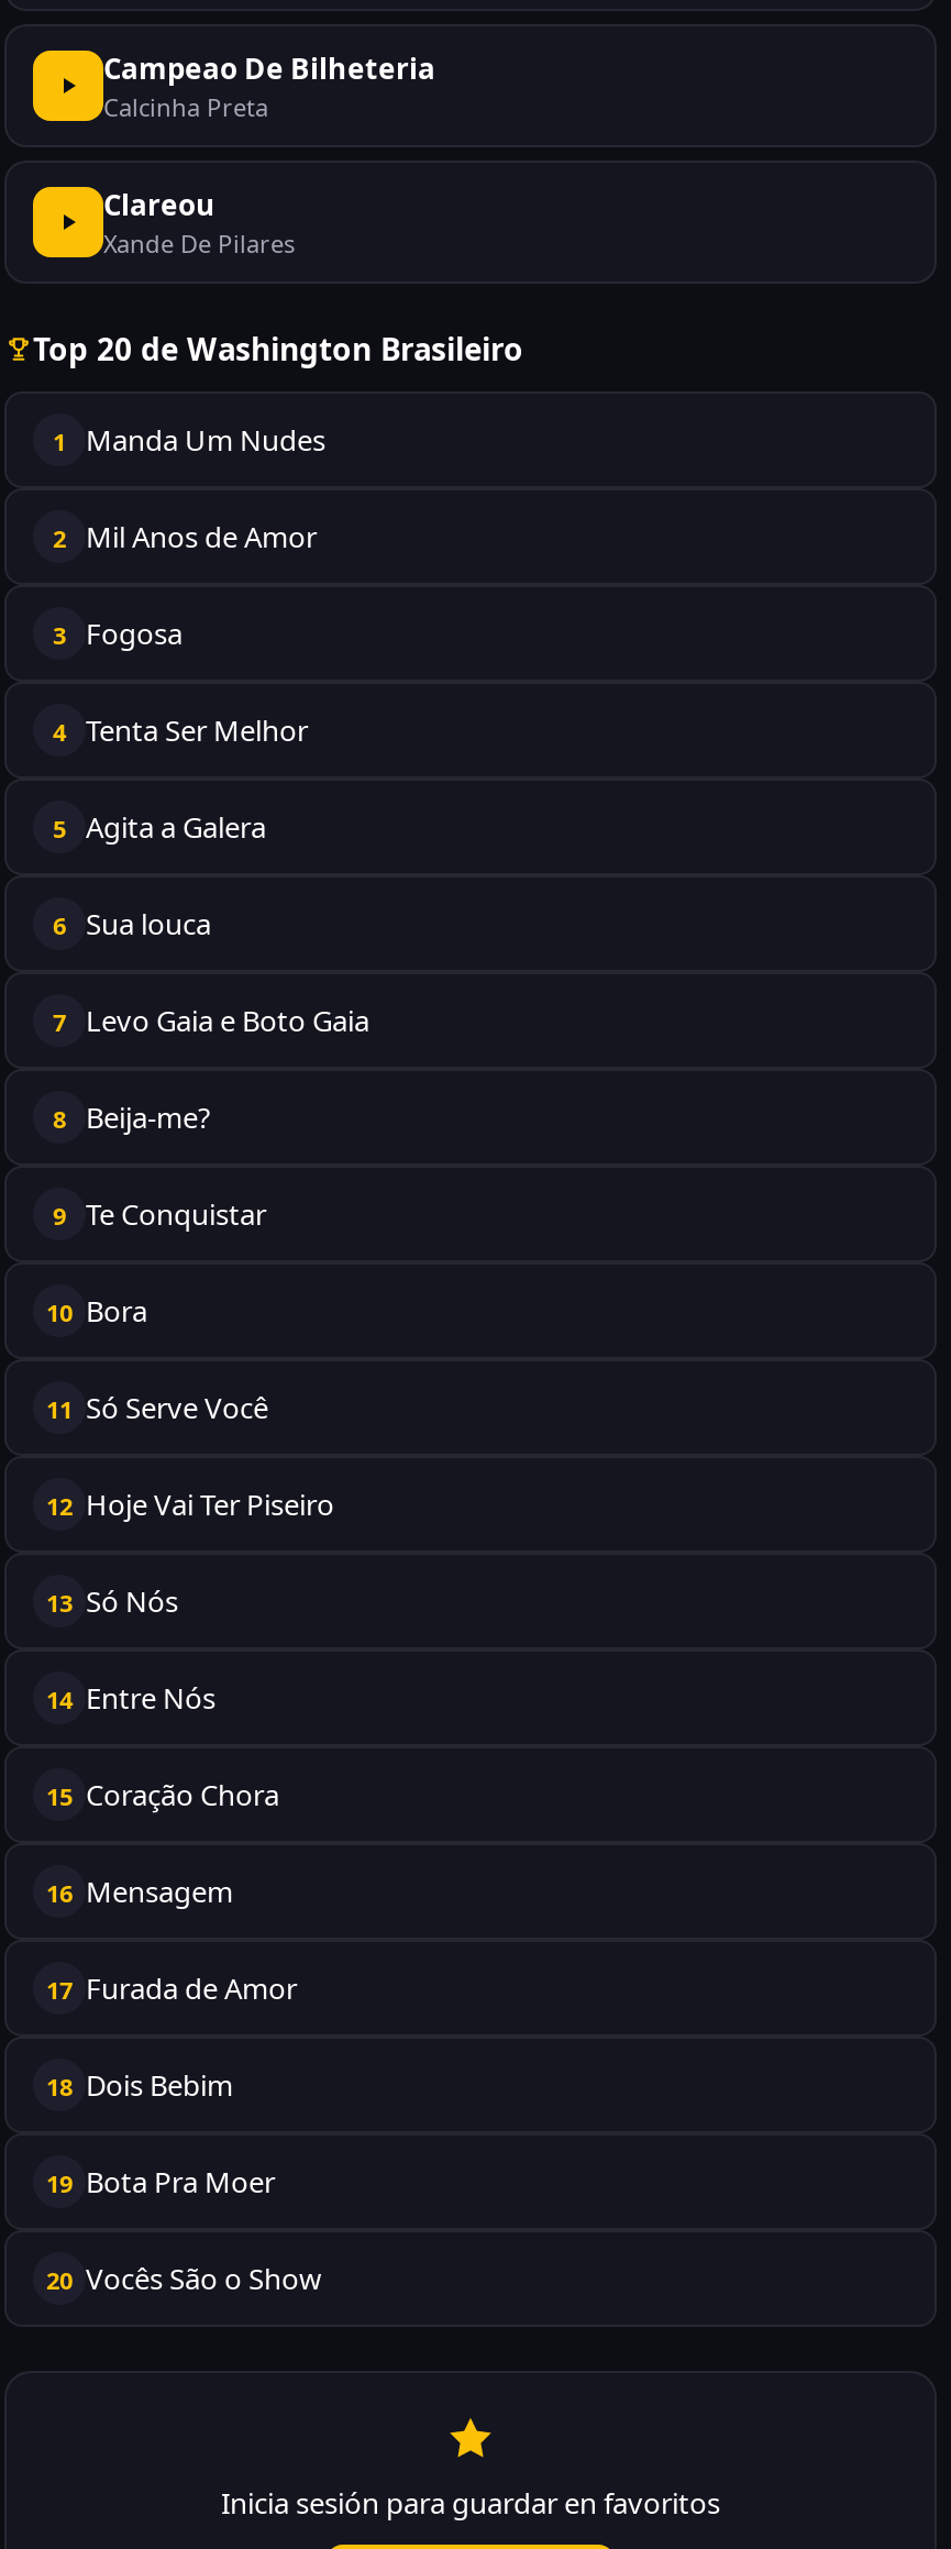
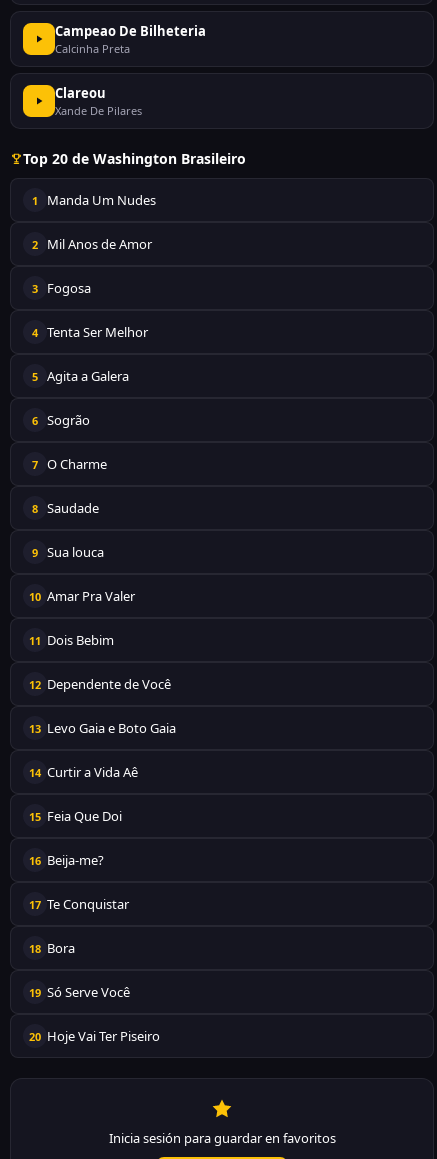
- 6 Sua louca
+ 6 Sogrão

- 7 Levo Gaia e Boto Gaia
+ 7 O Charme

- 8 Beija-me?
+ 8 Saudade

- 9 Te Conquistar
+ 9 Sua louca

- 10 Bora
+ 10 Amar Pra Valer

- 11 Só Serve Você
+ 11 Dois Bebim

- 12 Hoje Vai Ter Piseiro
+ 12 Dependente de Você

- 13 Só Nós
+ 13 Levo Gaia e Boto Gaia

- 14 Entre Nós
+ 14 Curtir a Vida Aê

- 15 Coração Chora
+ 15 Feia Que Doi

- 16 Mensagem
+ 16 Beija-me?

- 17 Furada de Amor
+ 17 Te Conquistar

- 18 Dois Bebim
+ 18 Bora

- 19 Bota Pra Moer
+ 19 Só Serve Você

- 20 Vocês São o Show
+ 20 Hoje Vai Ter Piseiro
